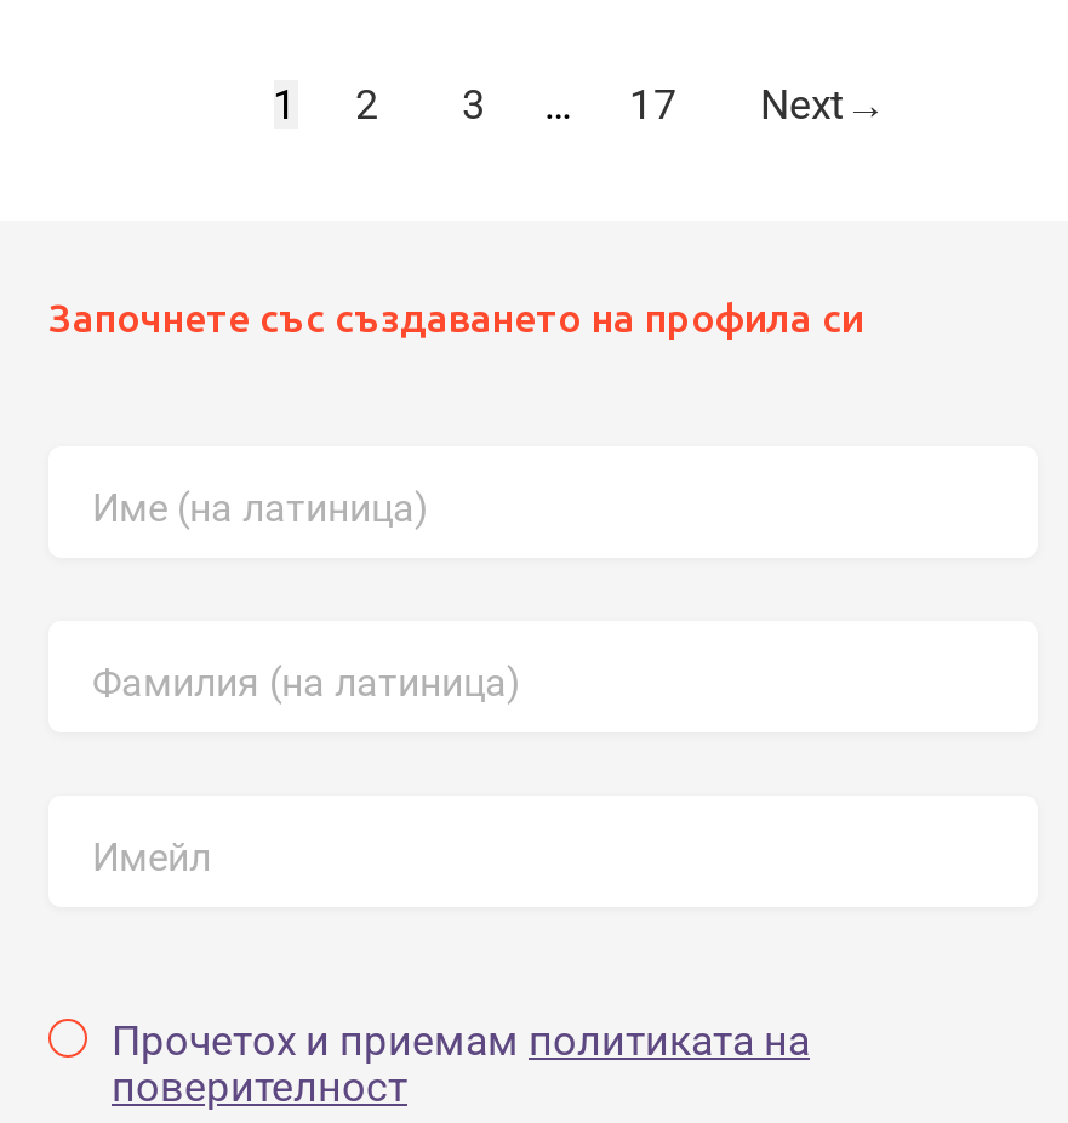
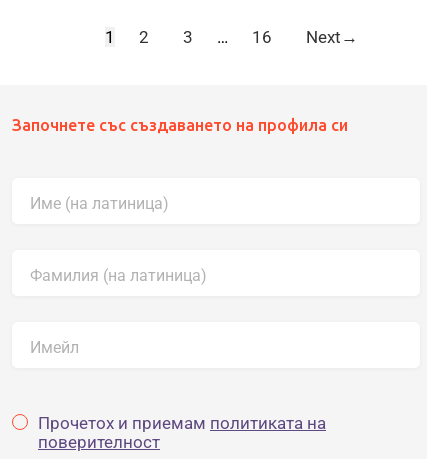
- 17
+ 16
